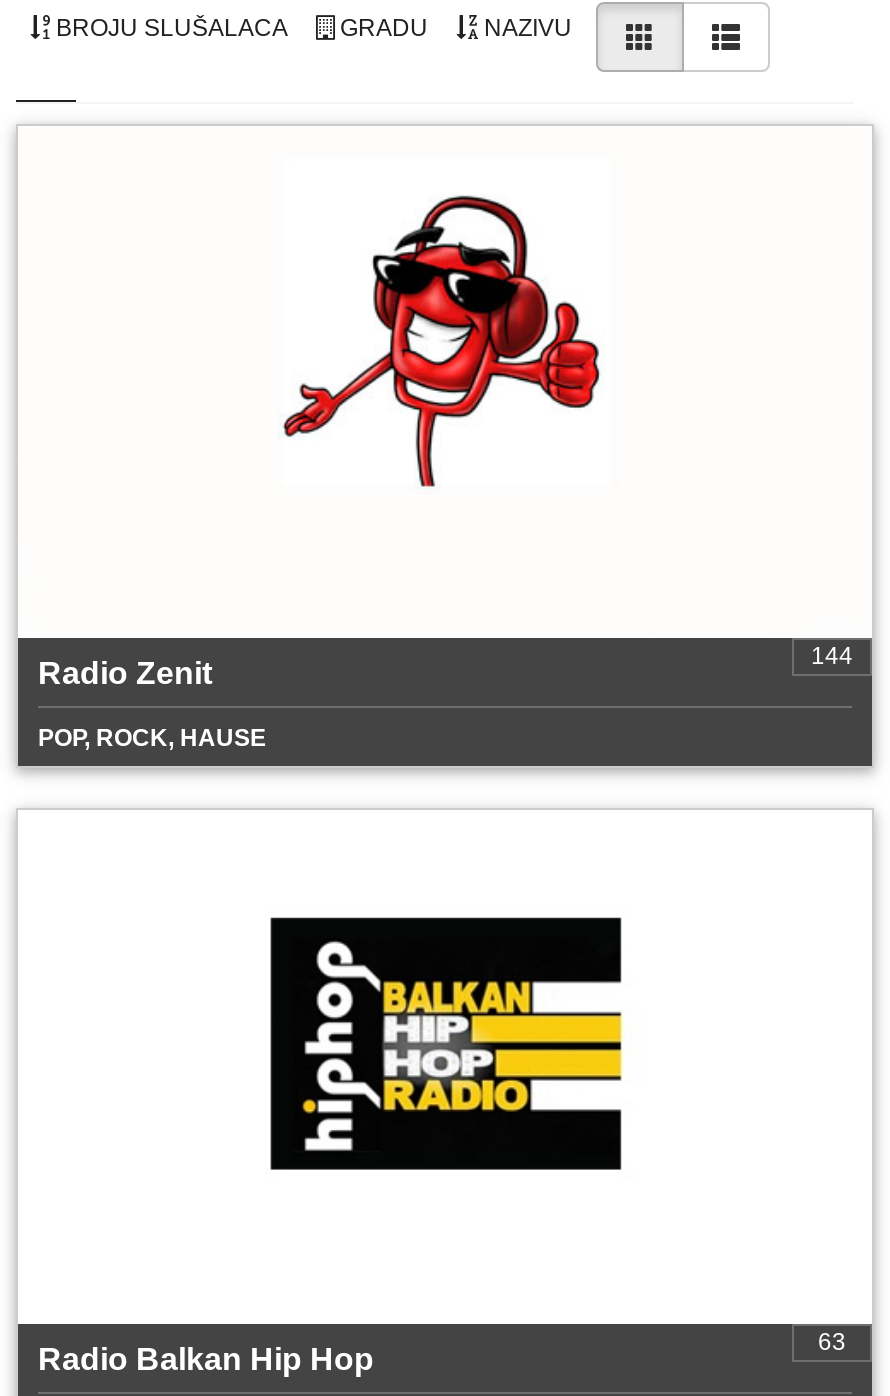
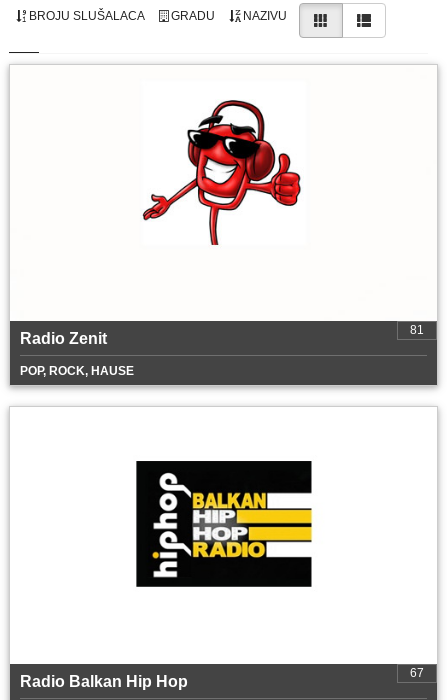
- 144
+ 81

- 63
+ 67
